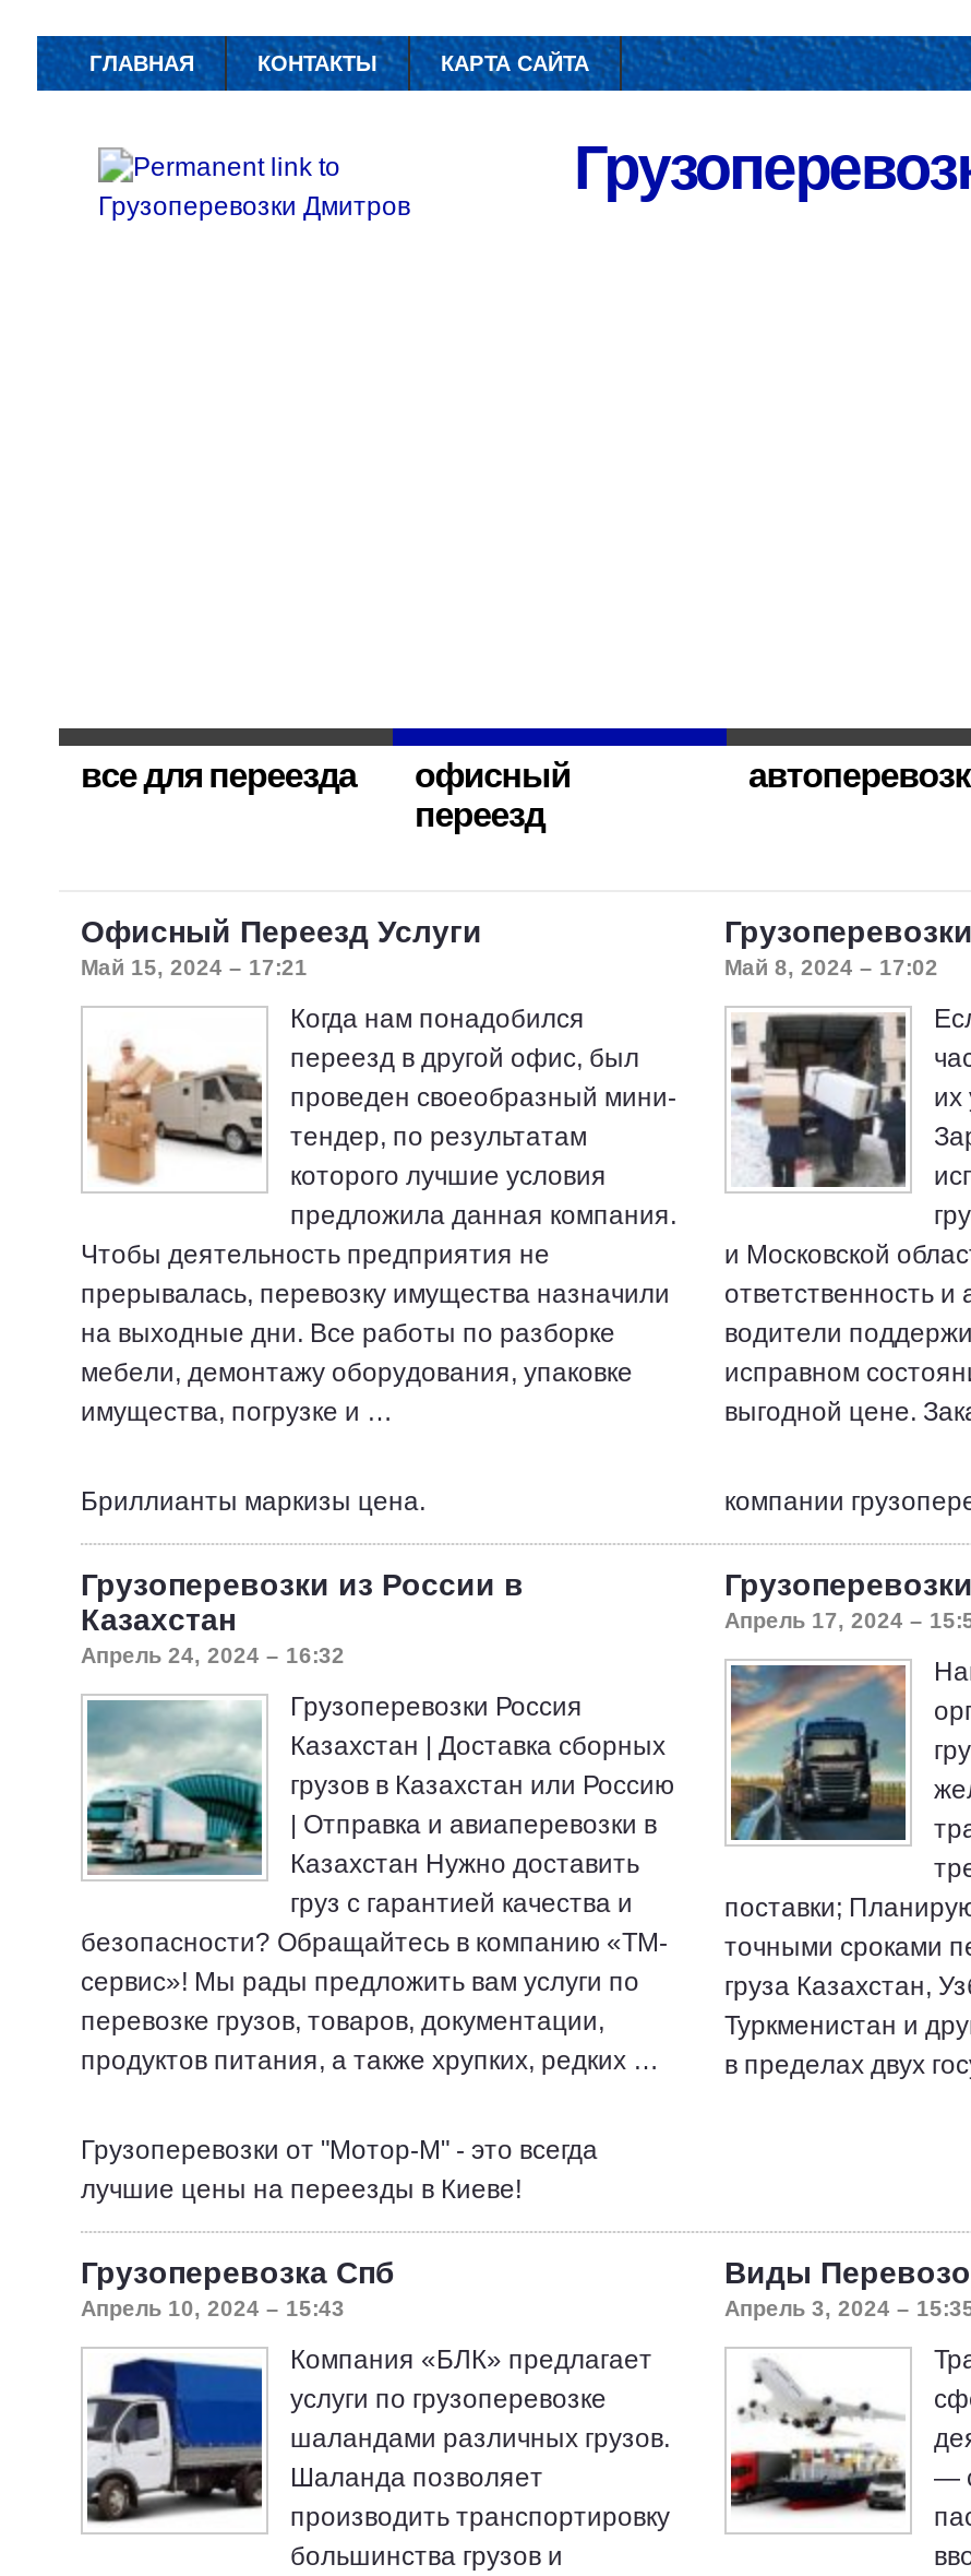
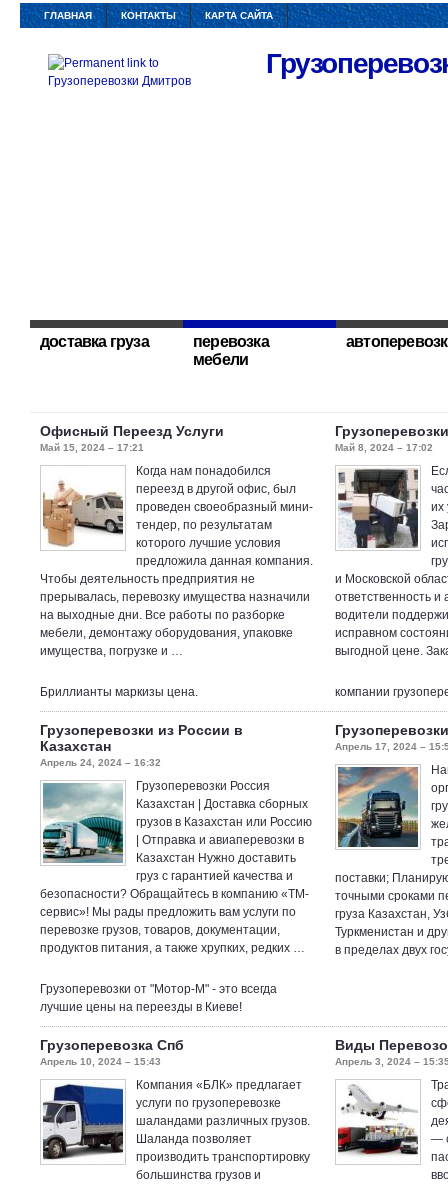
- все для переезда
- офисный
- переезд
+ доставка груза
+ перевозка
+ мебели
